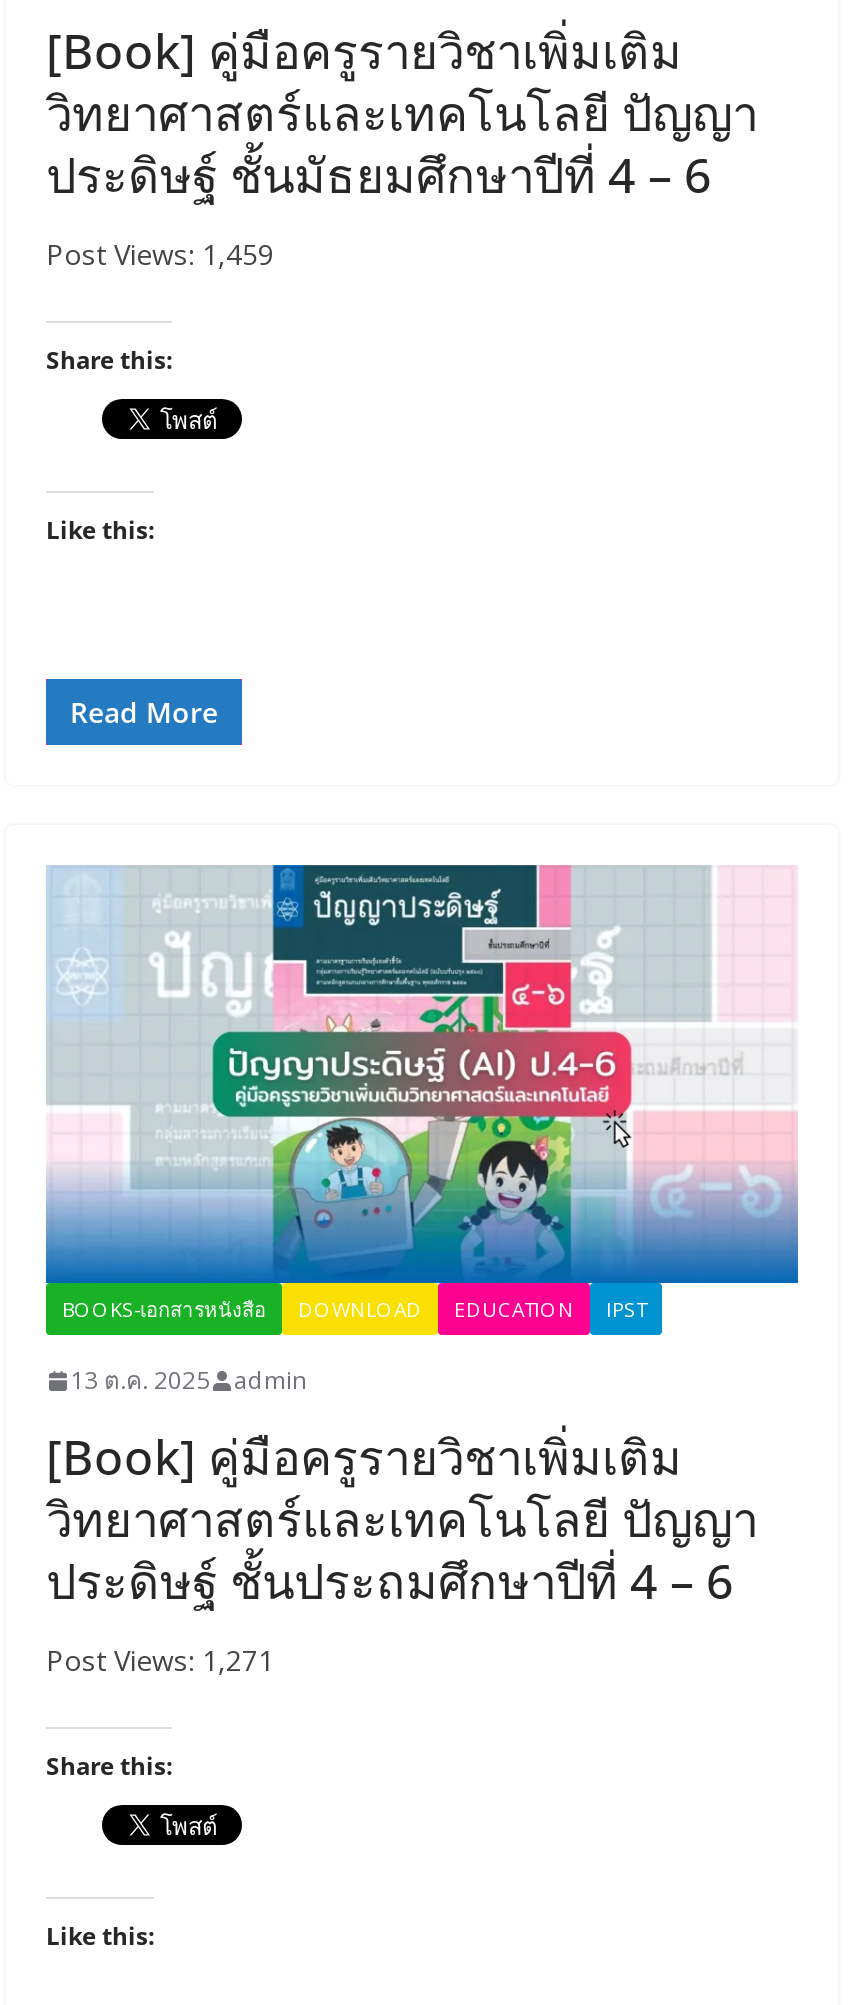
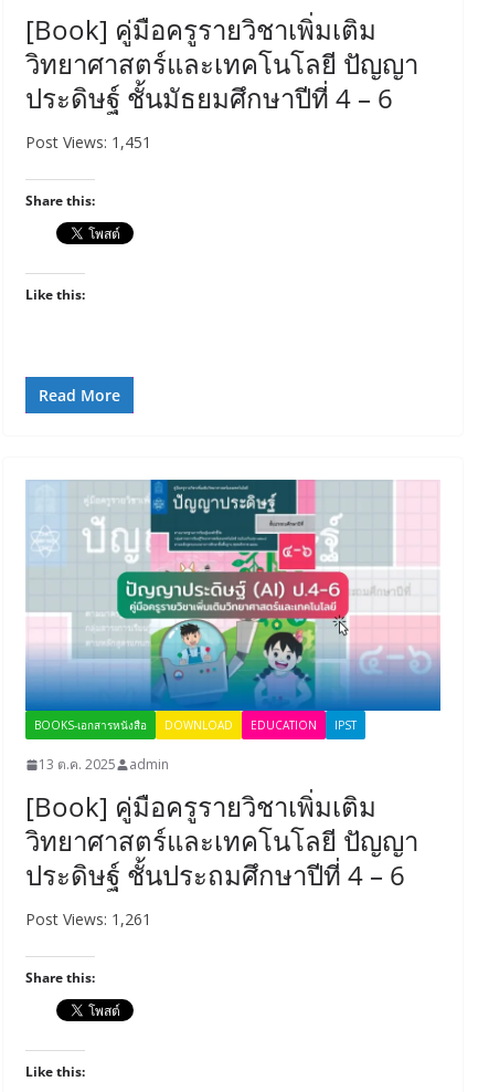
- Post Views: 1,459
+ Post Views: 1,451

- Post Views: 1,271
+ Post Views: 1,261
